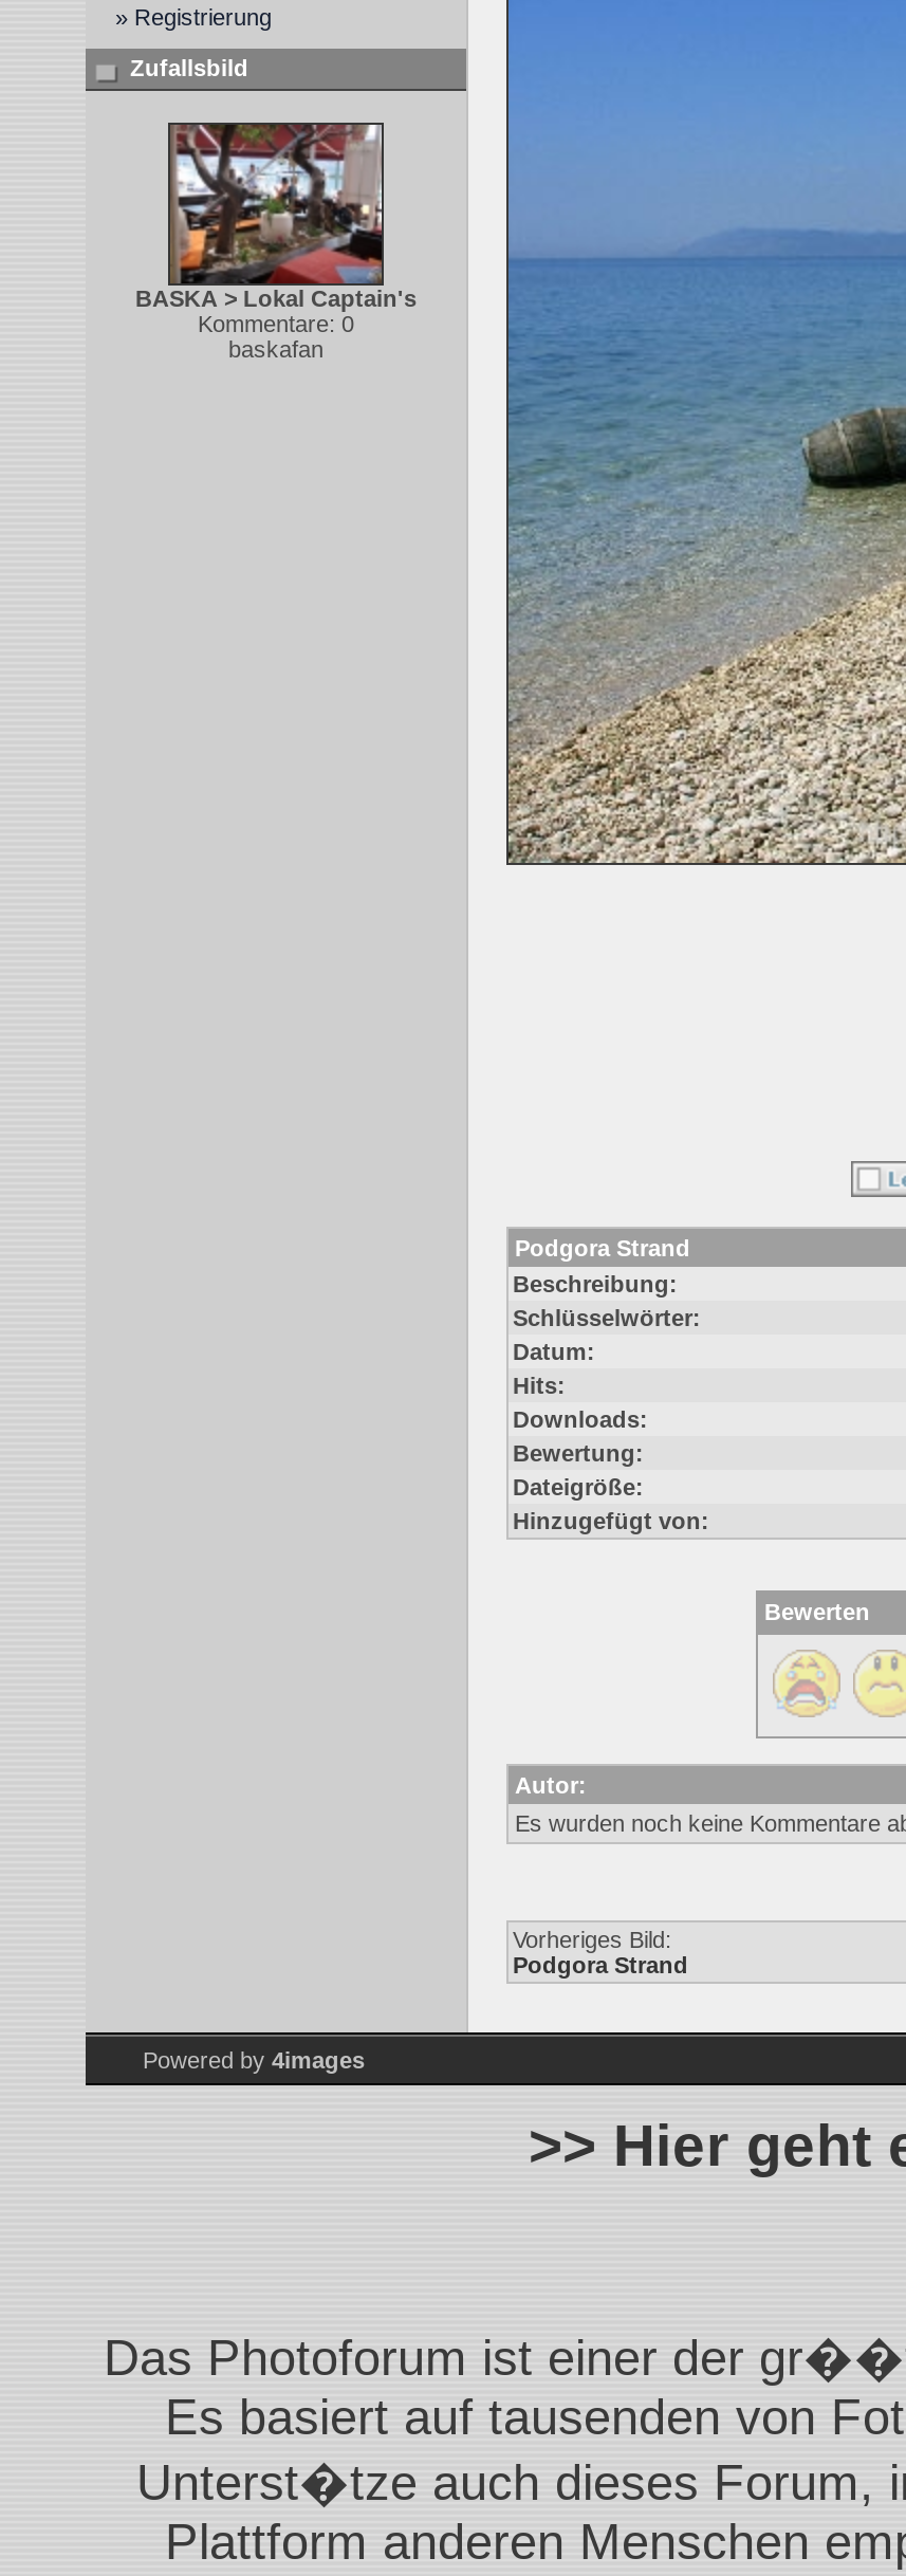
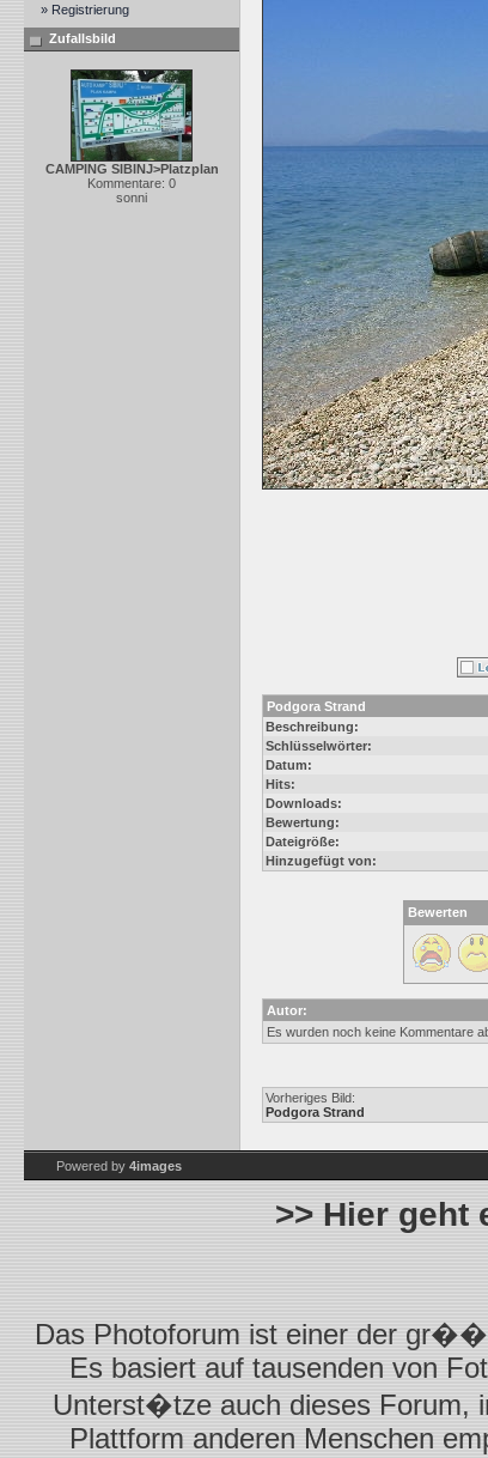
- [image]
- BASKA > Lokal Captain's
+ [image]
+ CAMPING SIBINJ>Platzplan

- baskafan
+ sonni
